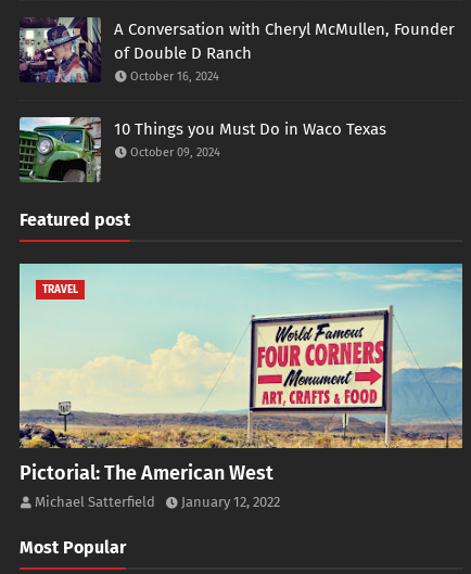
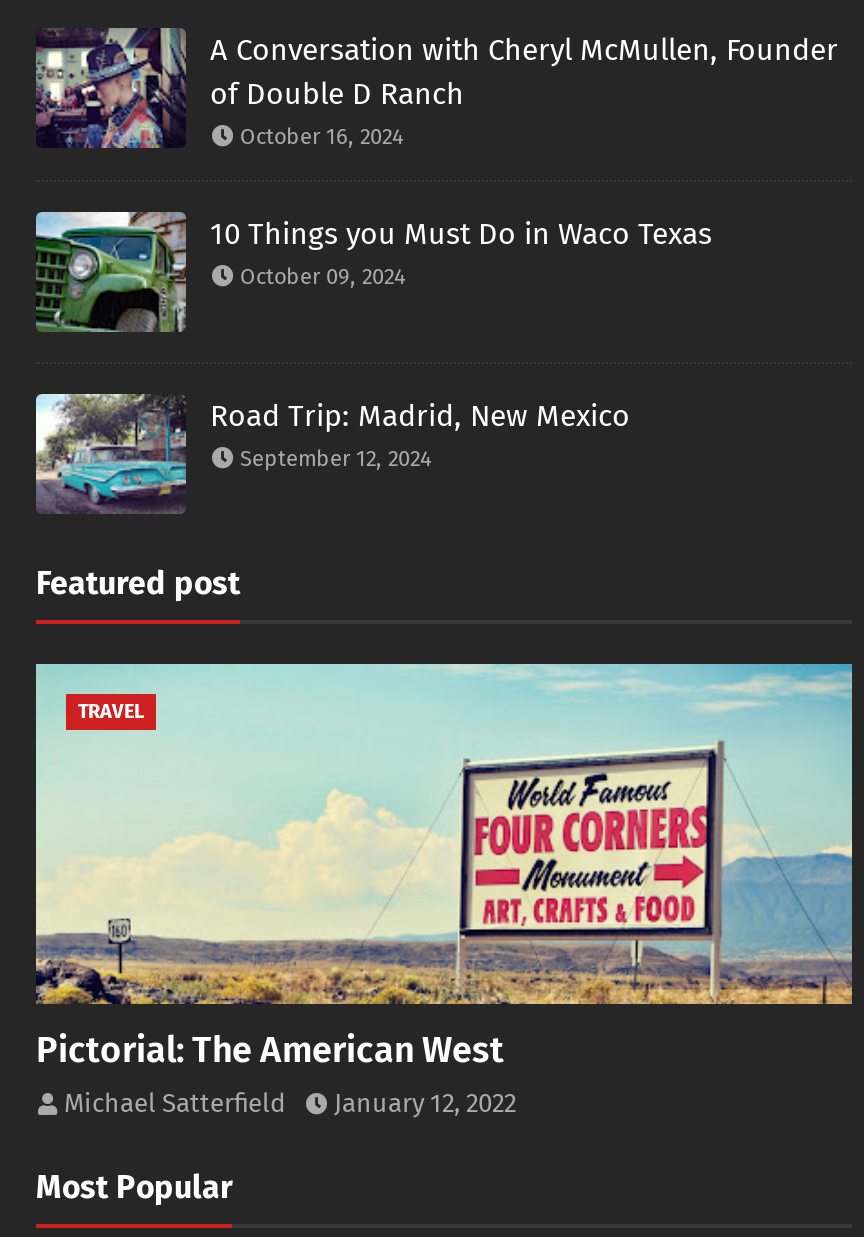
+ [image]
+ Road Trip: Madrid, New Mexico
+ September 12, 2024
